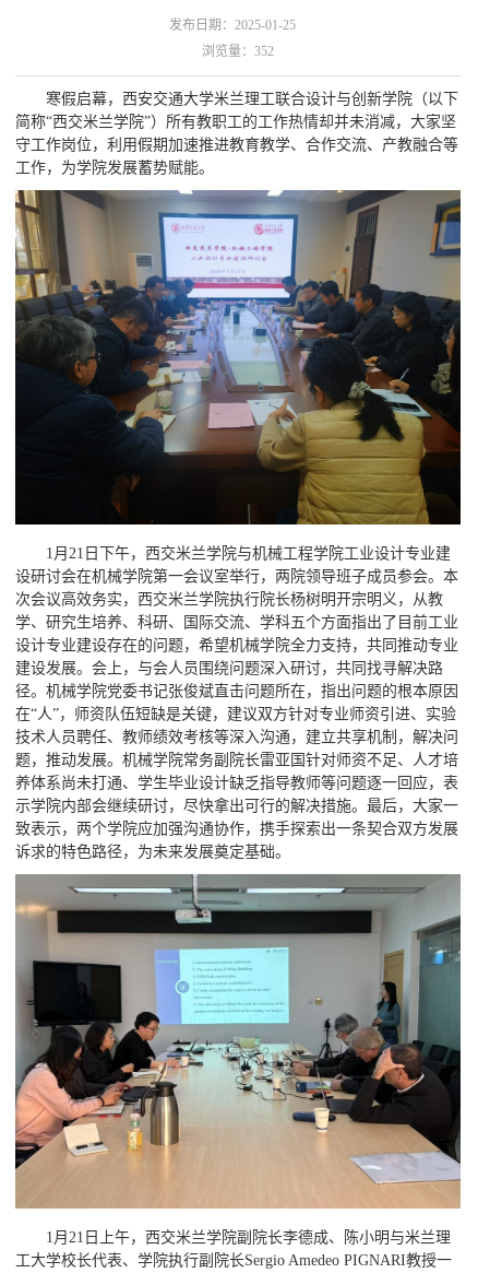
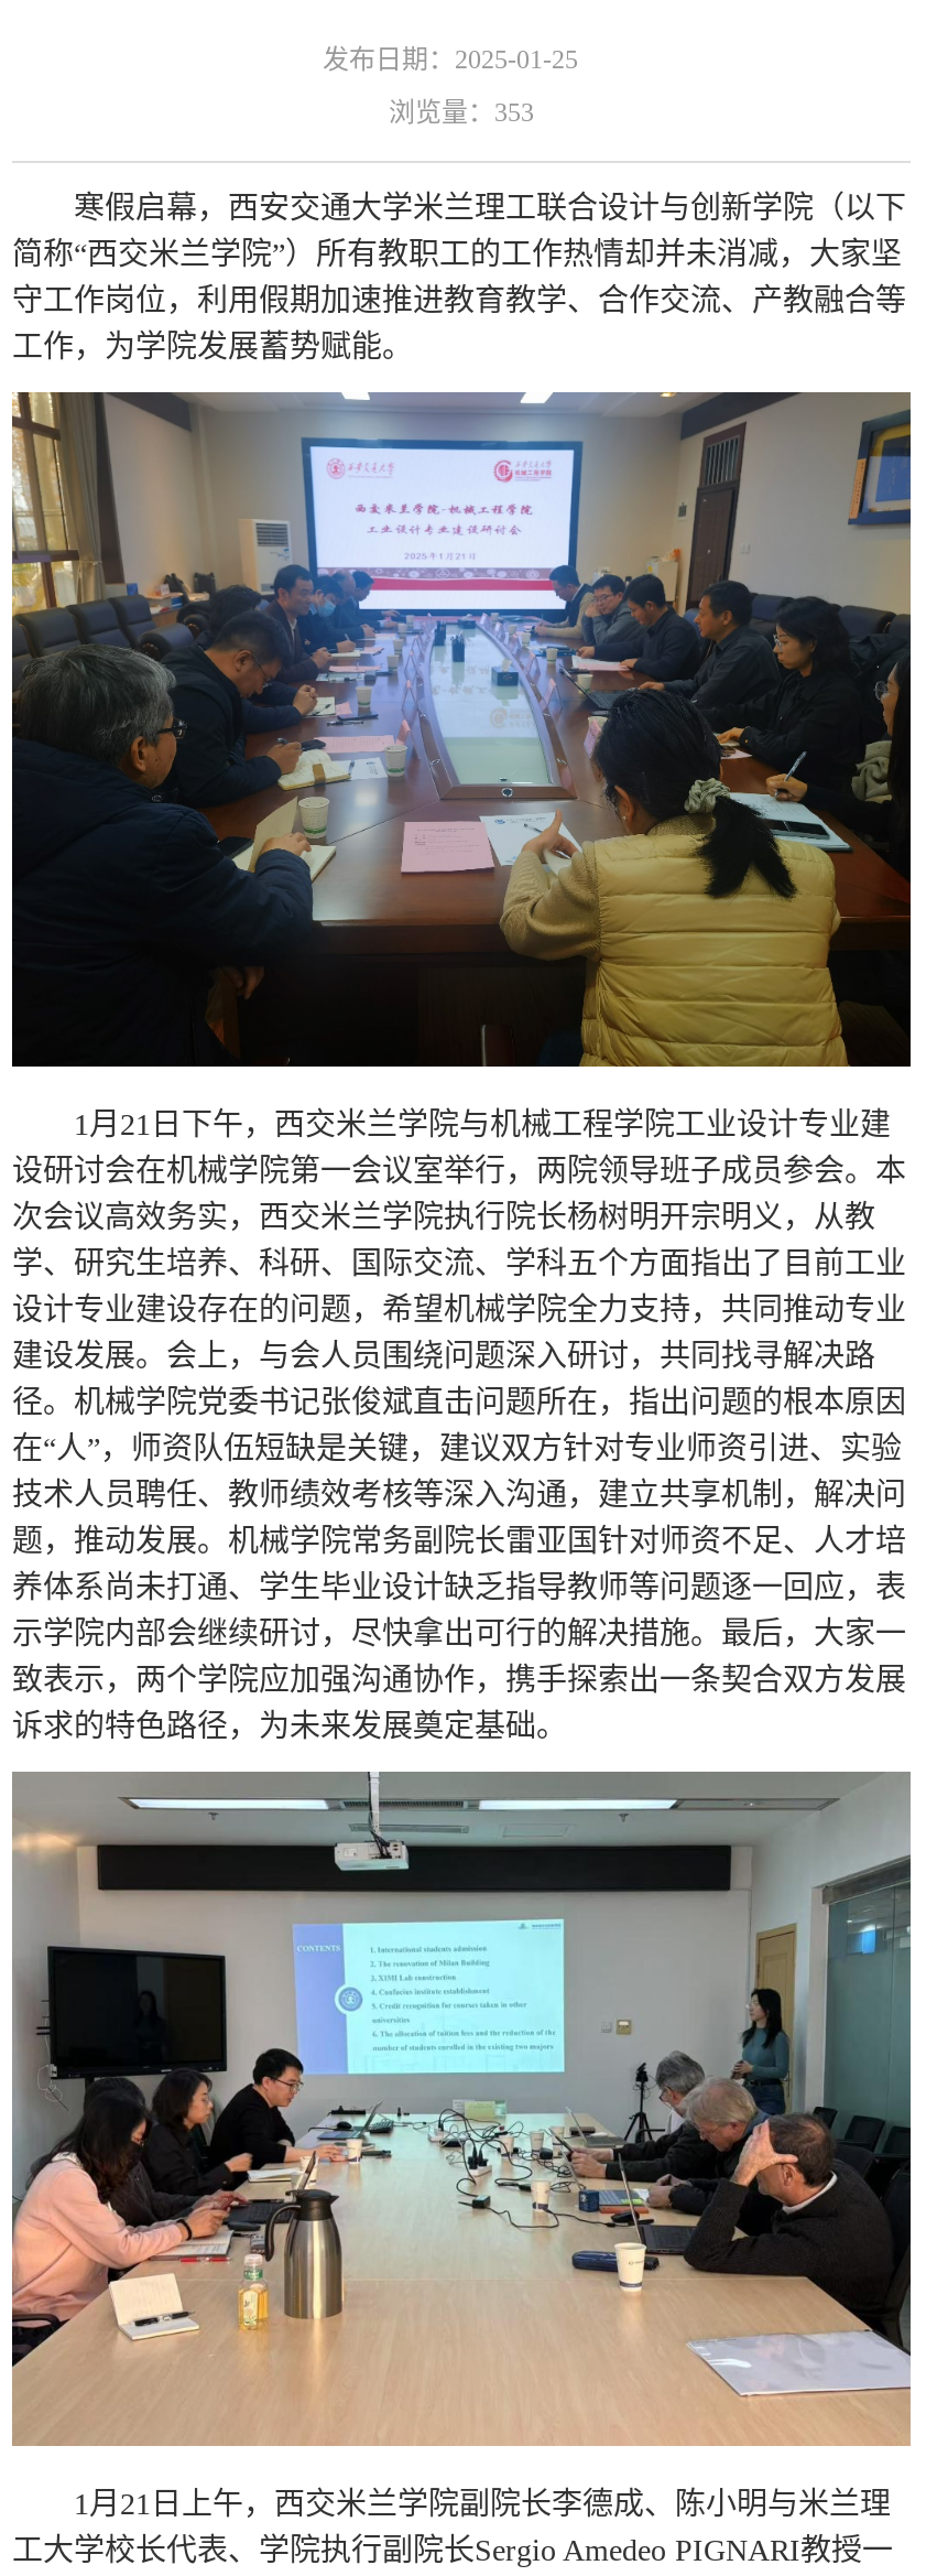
- 浏览量：352
+ 浏览量：353
